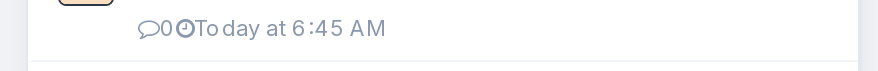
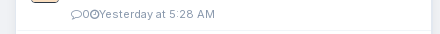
- Today at 6:45 AM
+ Yesterday at 5:28 AM
